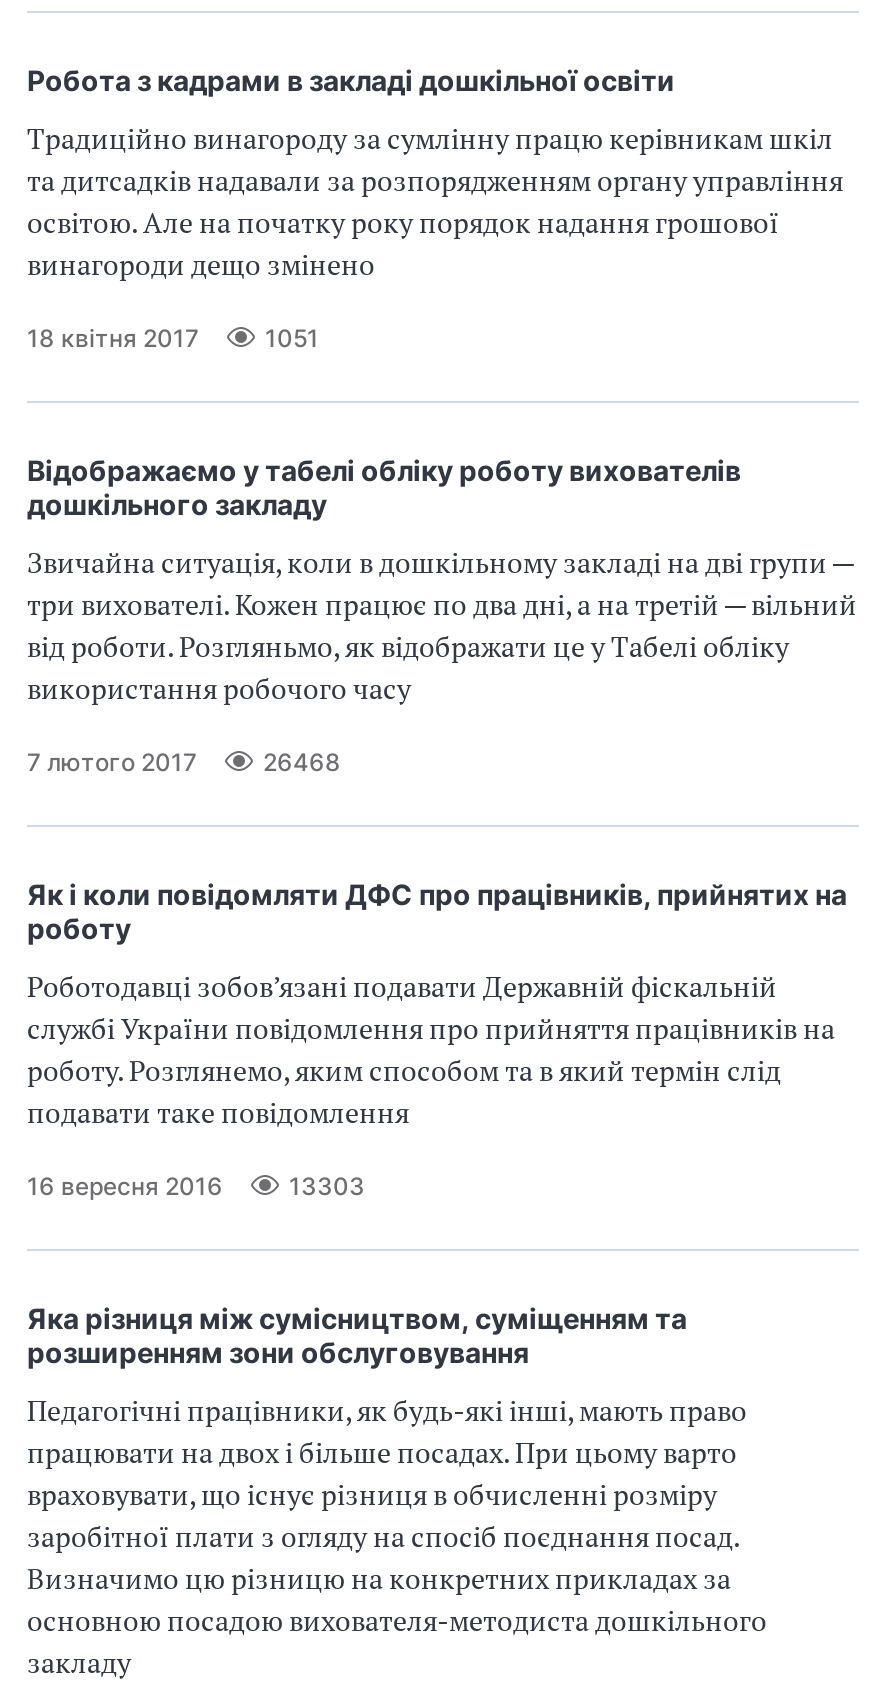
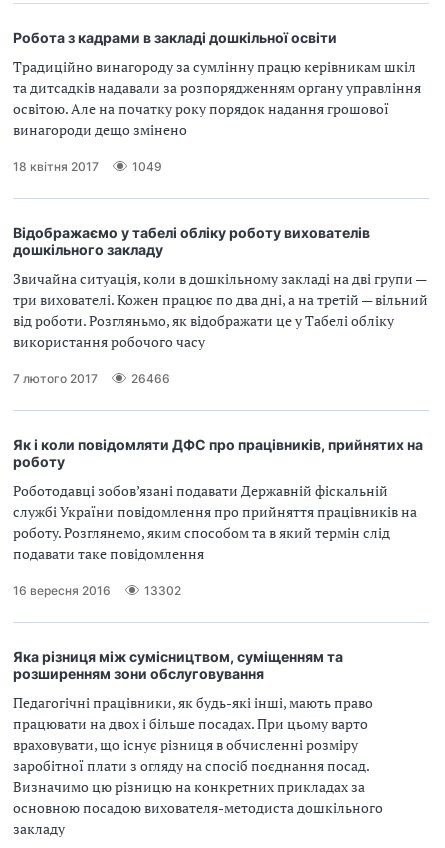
- 1051
+ 1049

- 26468
+ 26466

- 13303
+ 13302
